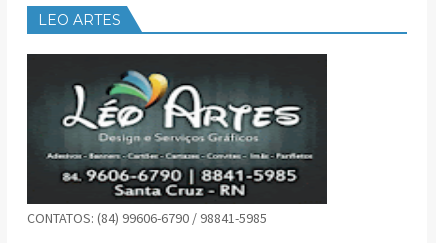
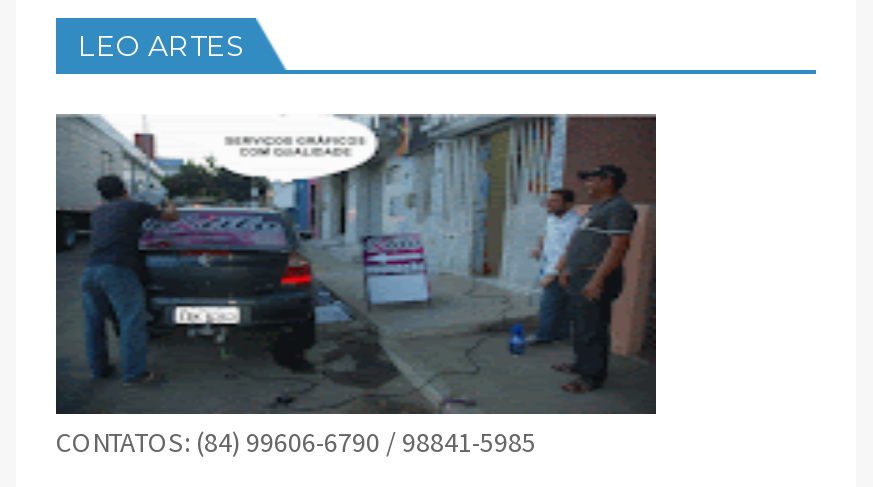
- [image]
+ [image]
